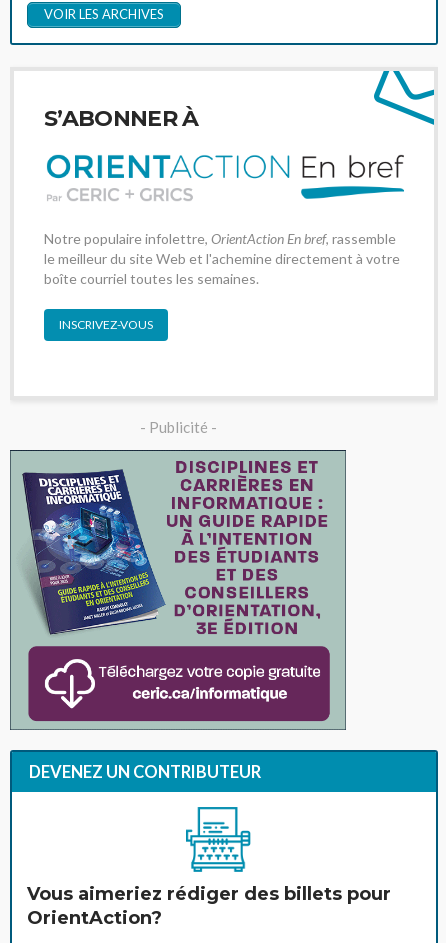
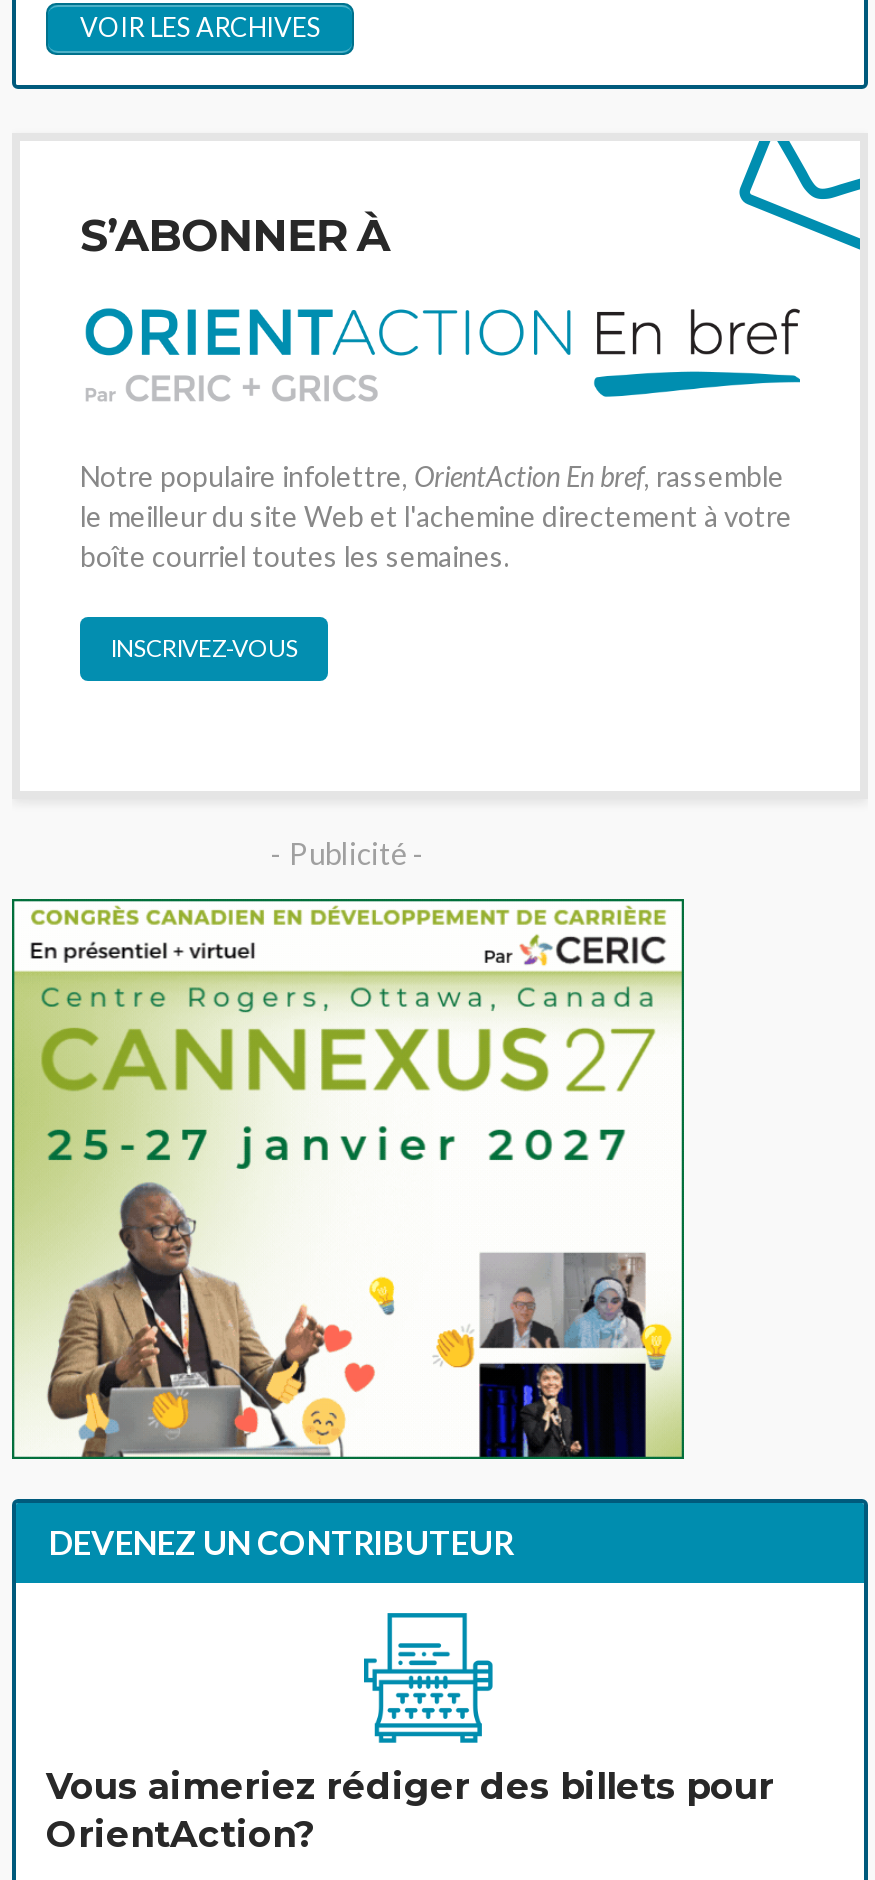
- [image]
+ [image]
